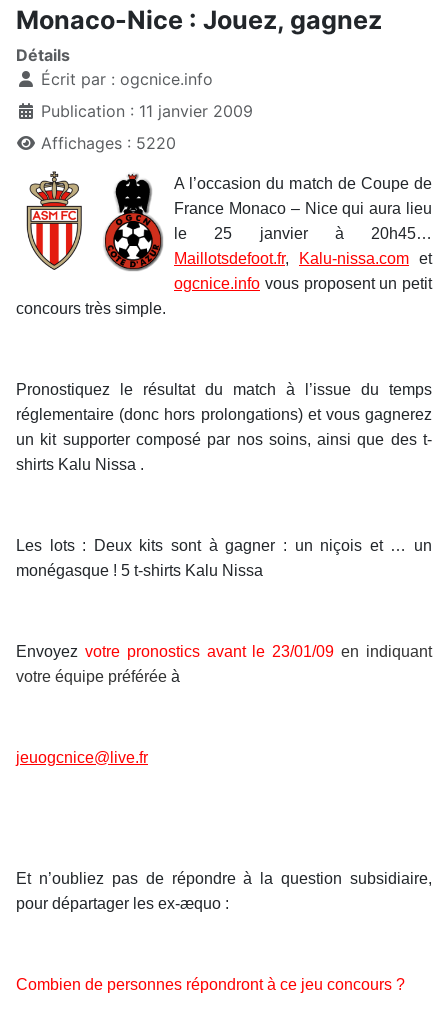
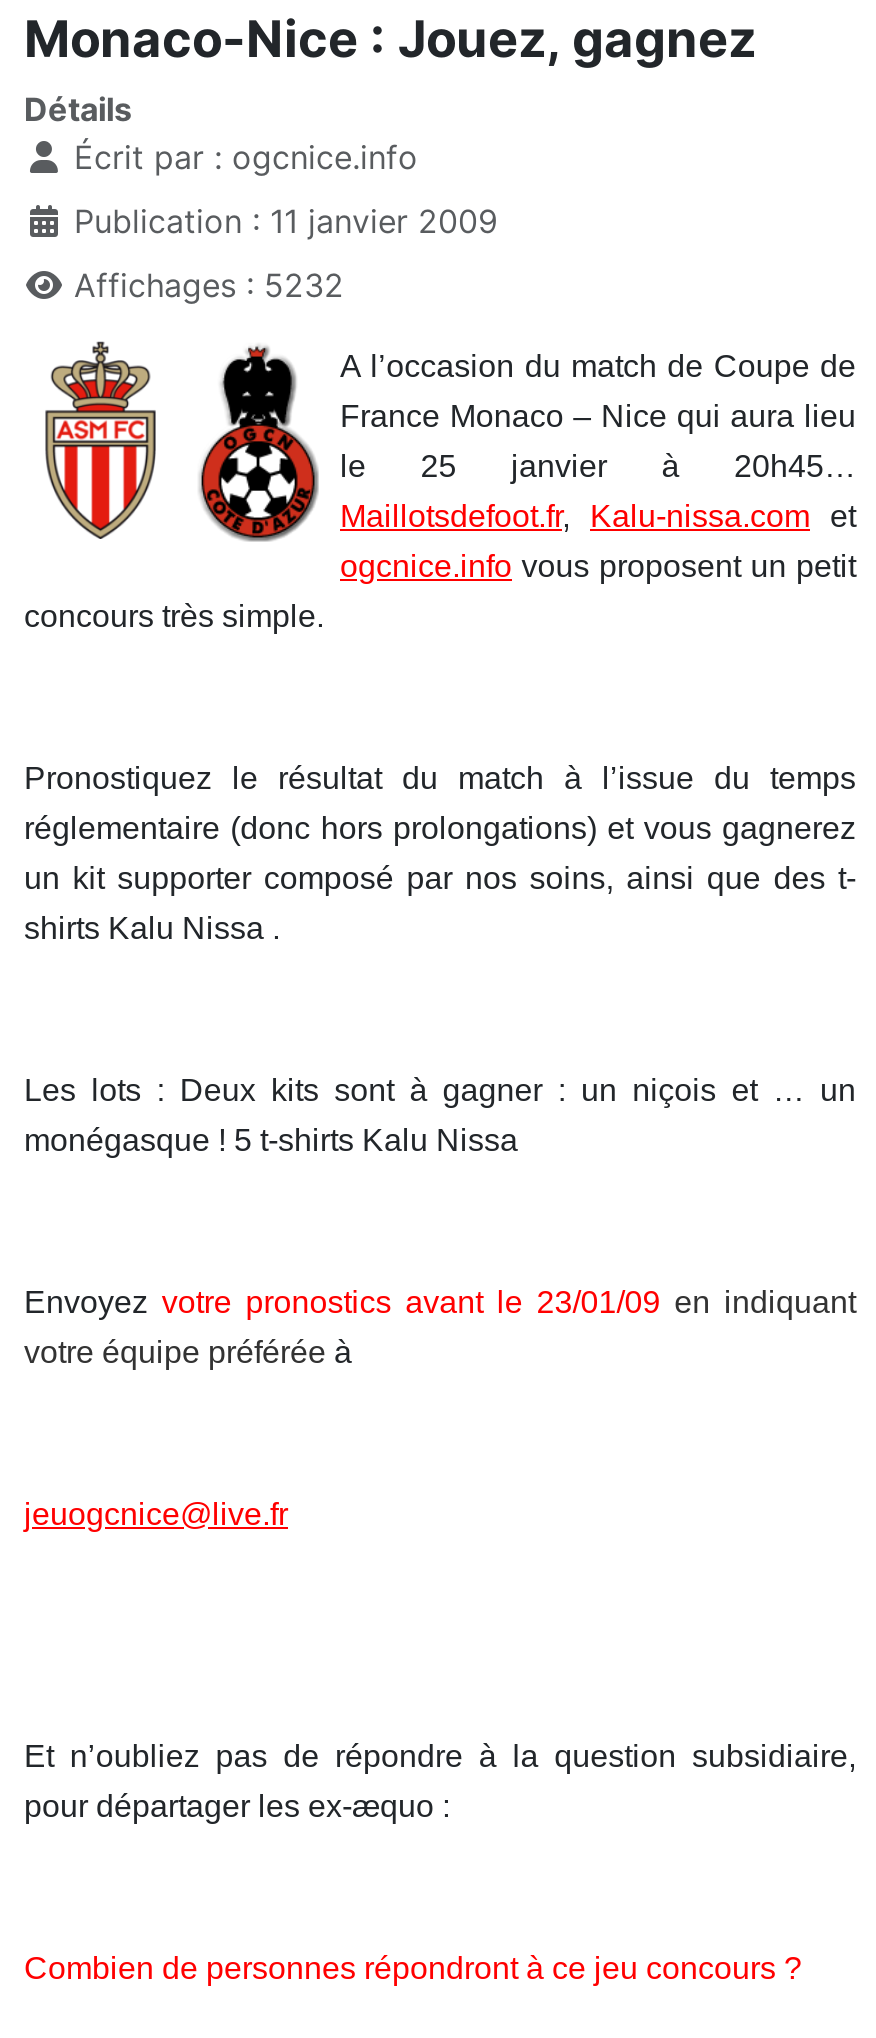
- Affichages : 5220
+ Affichages : 5232
